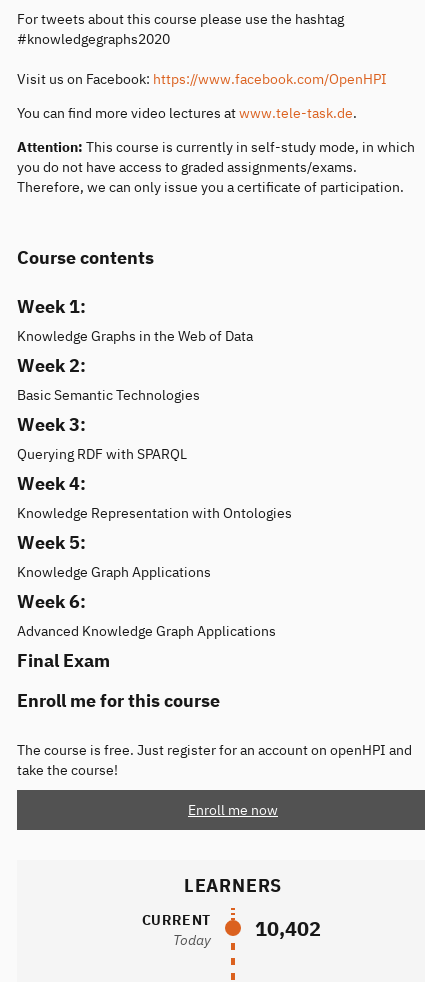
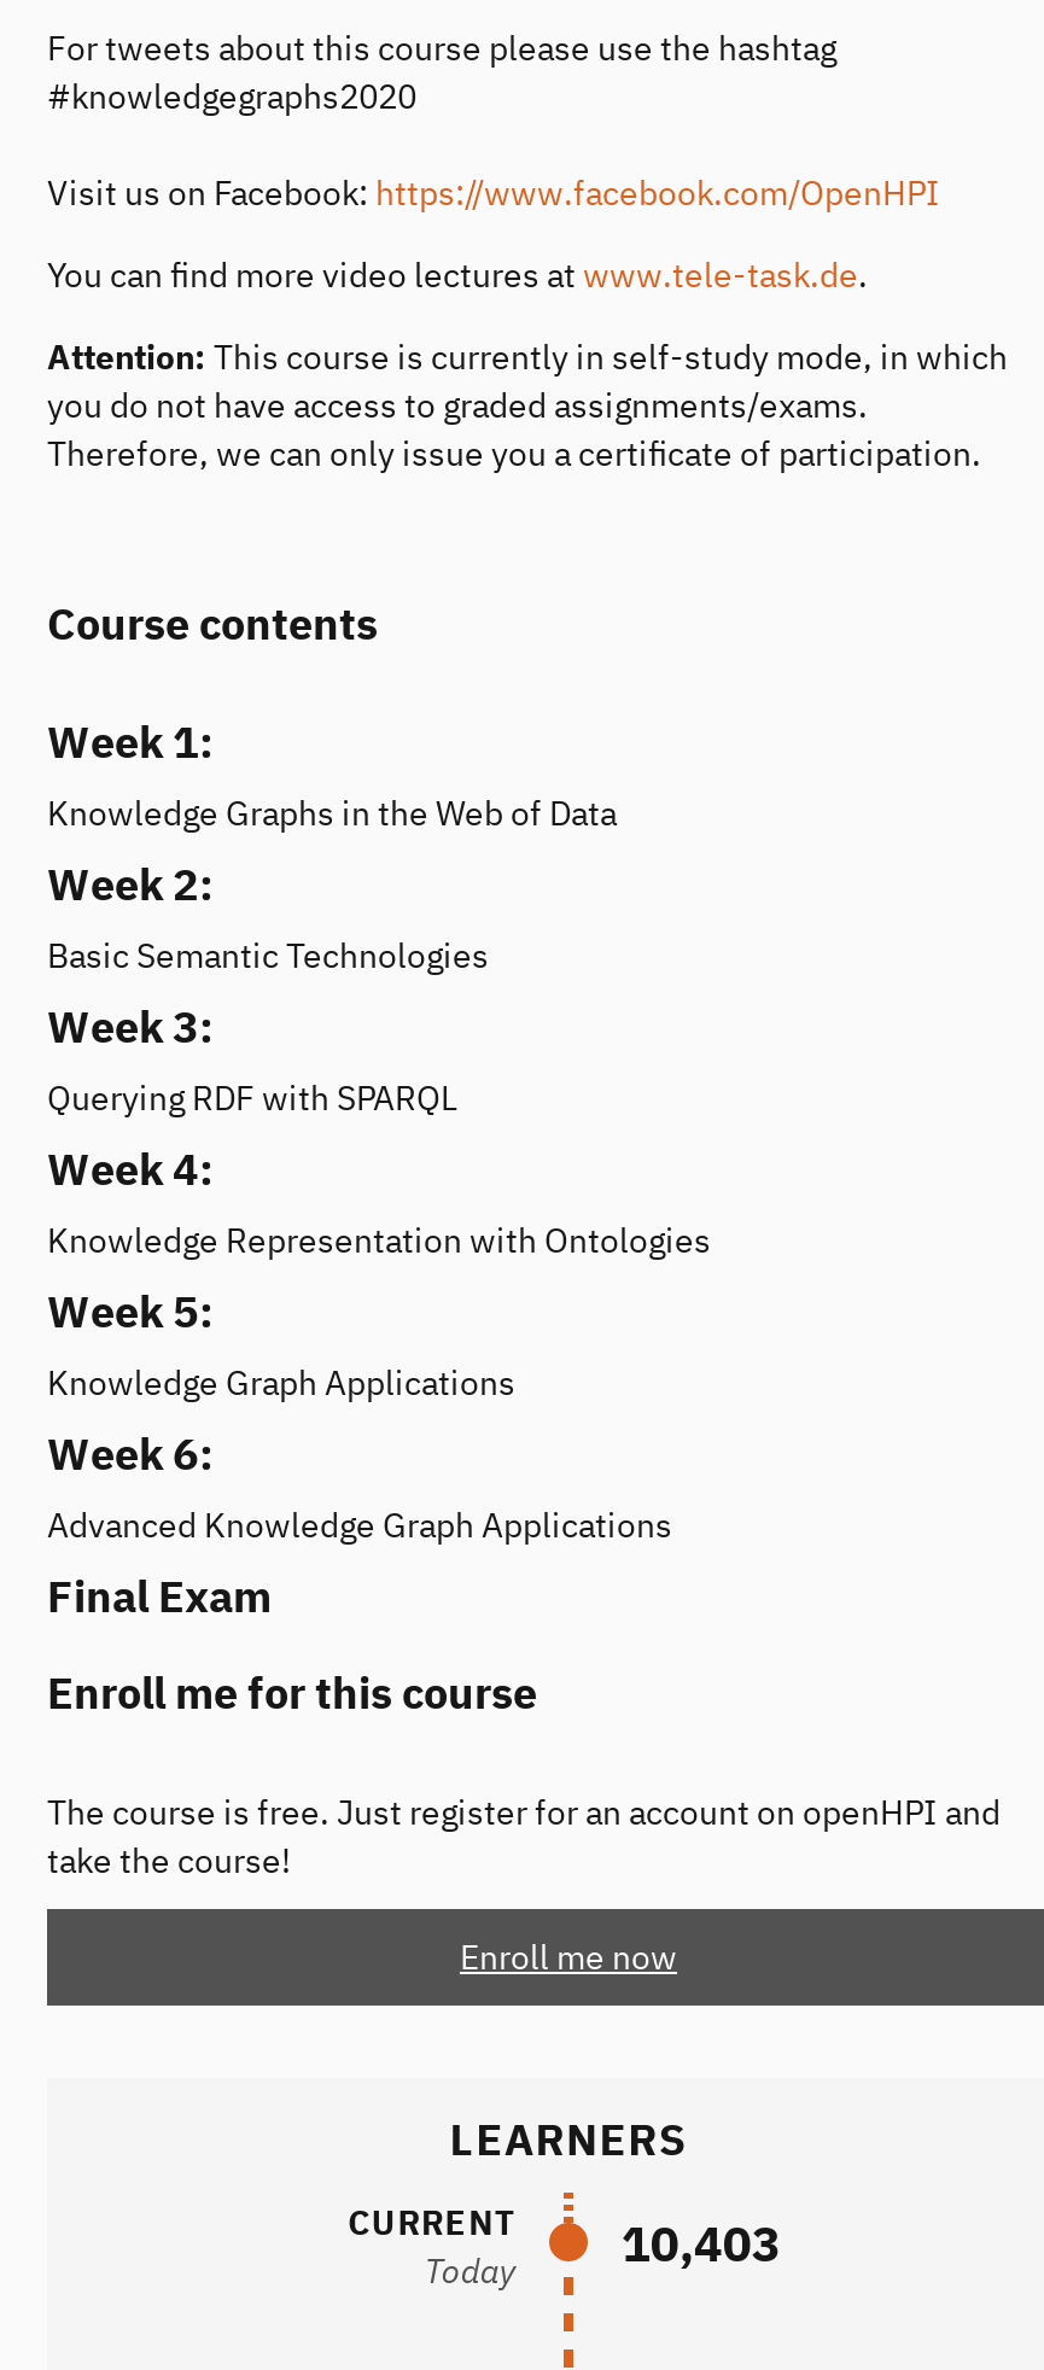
- 10,402
+ 10,403
